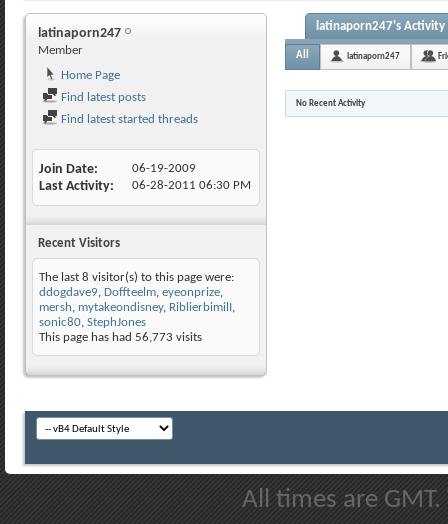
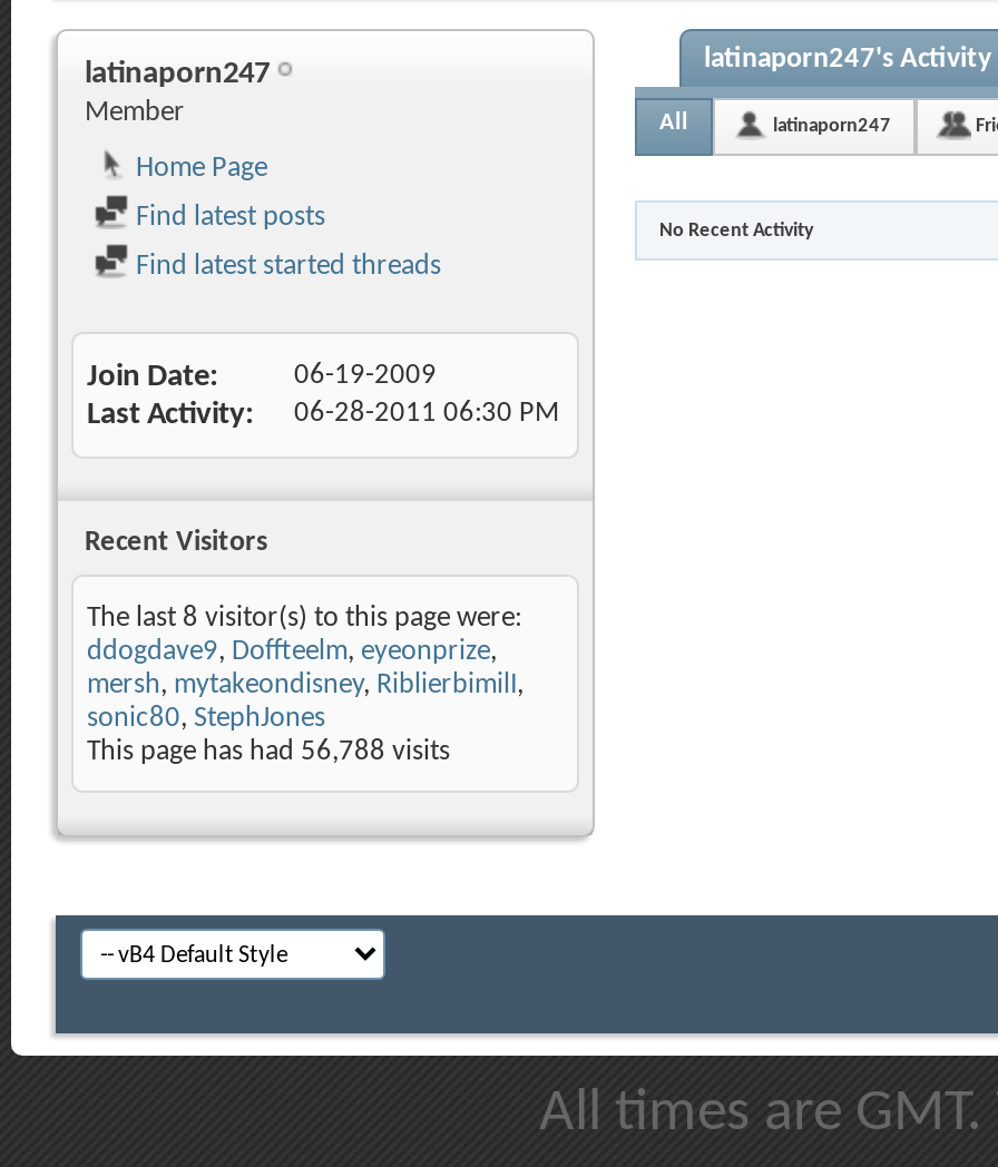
- This page has had 56,773 visits
+ This page has had 56,788 visits
